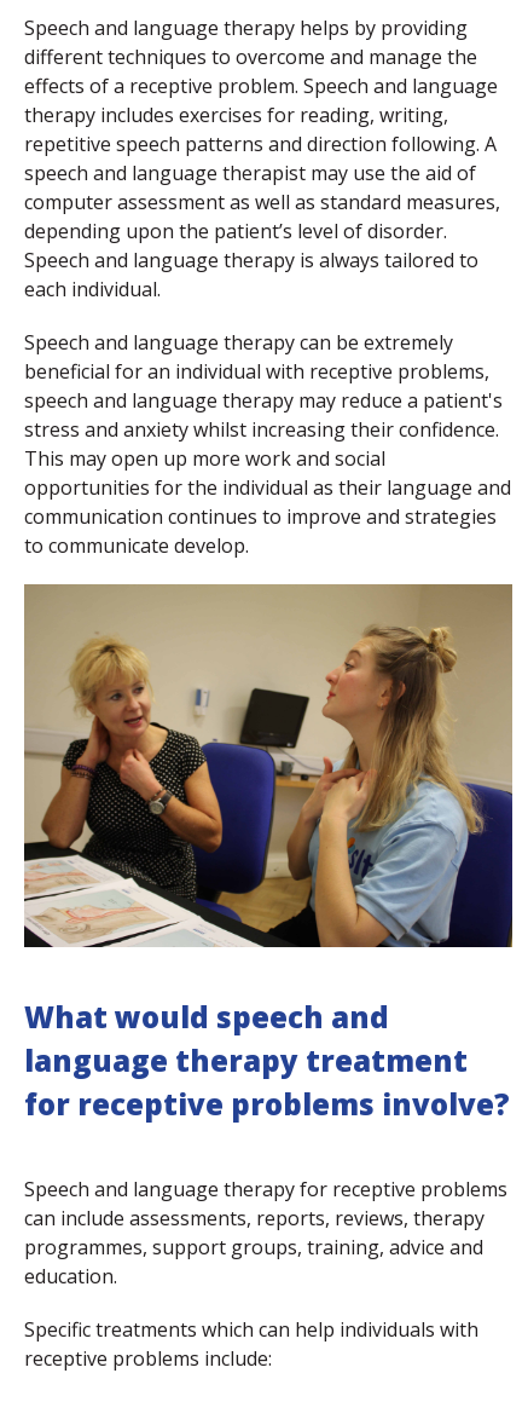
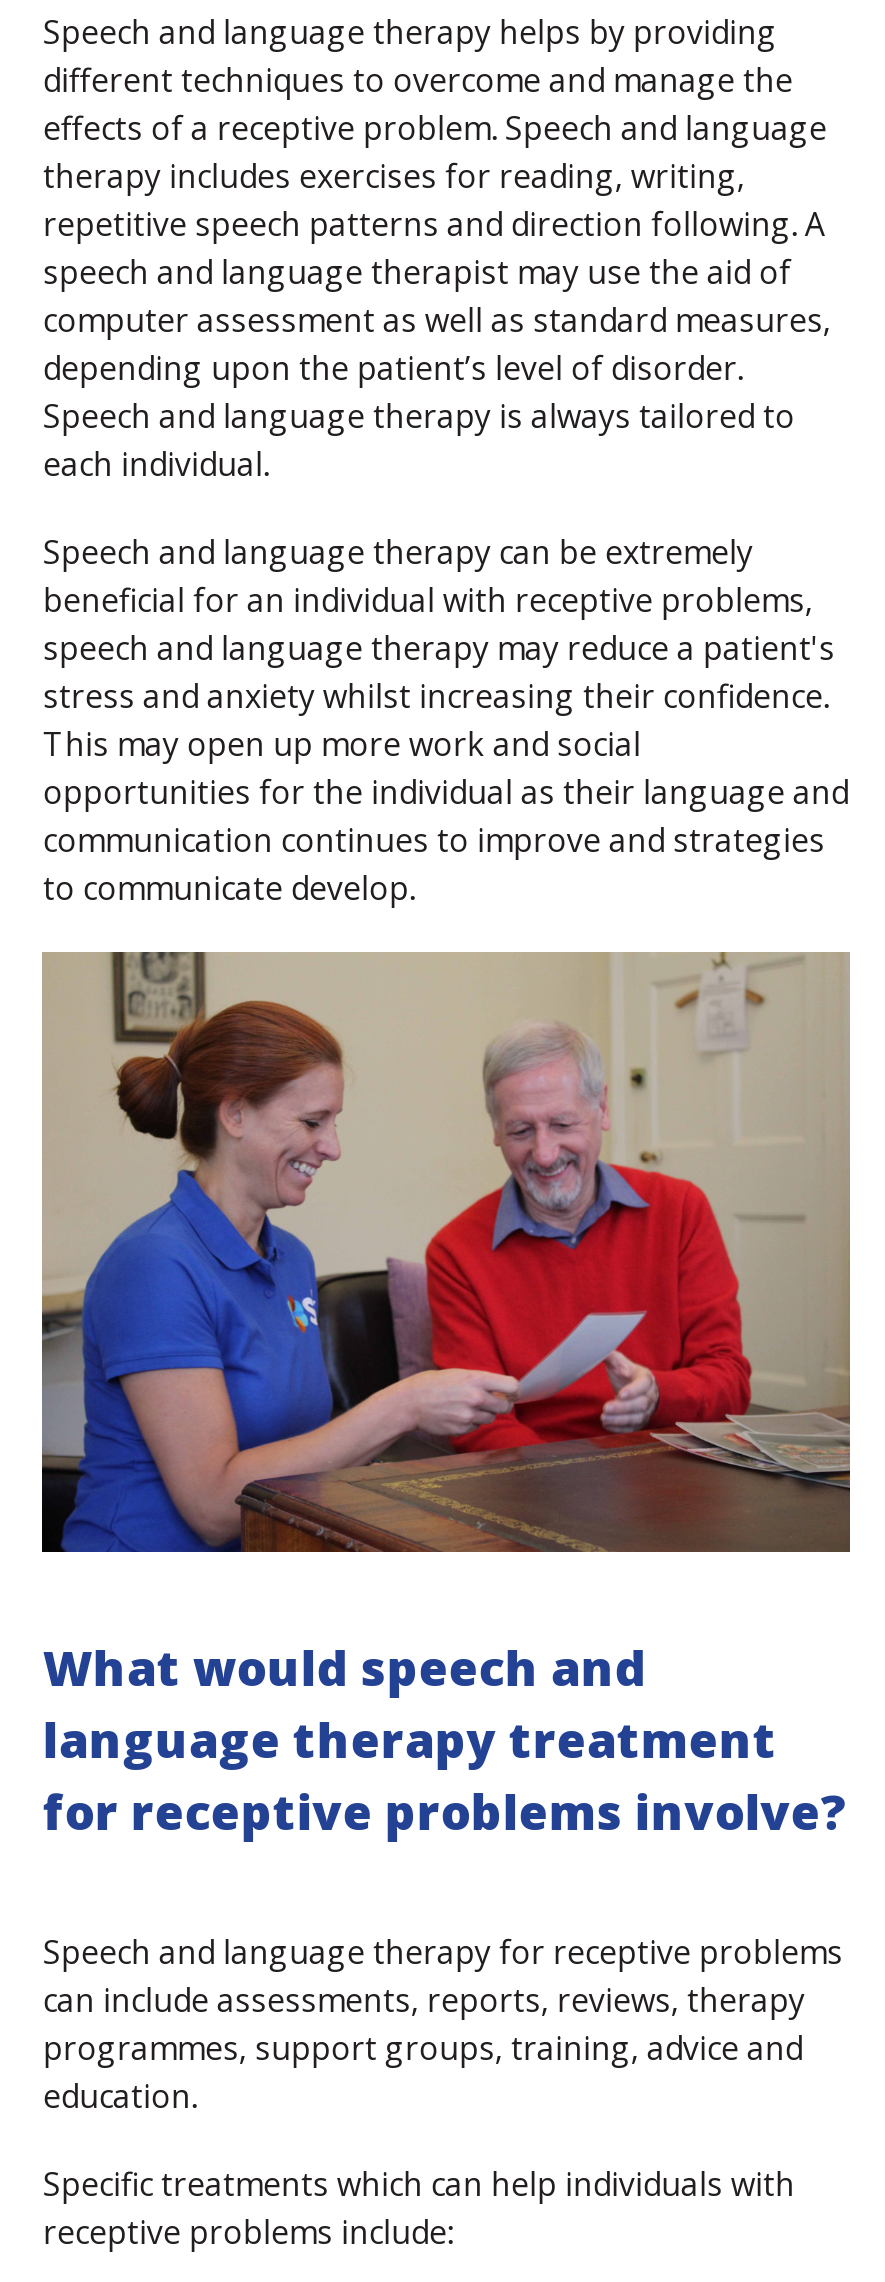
- [image]
+ [image]
